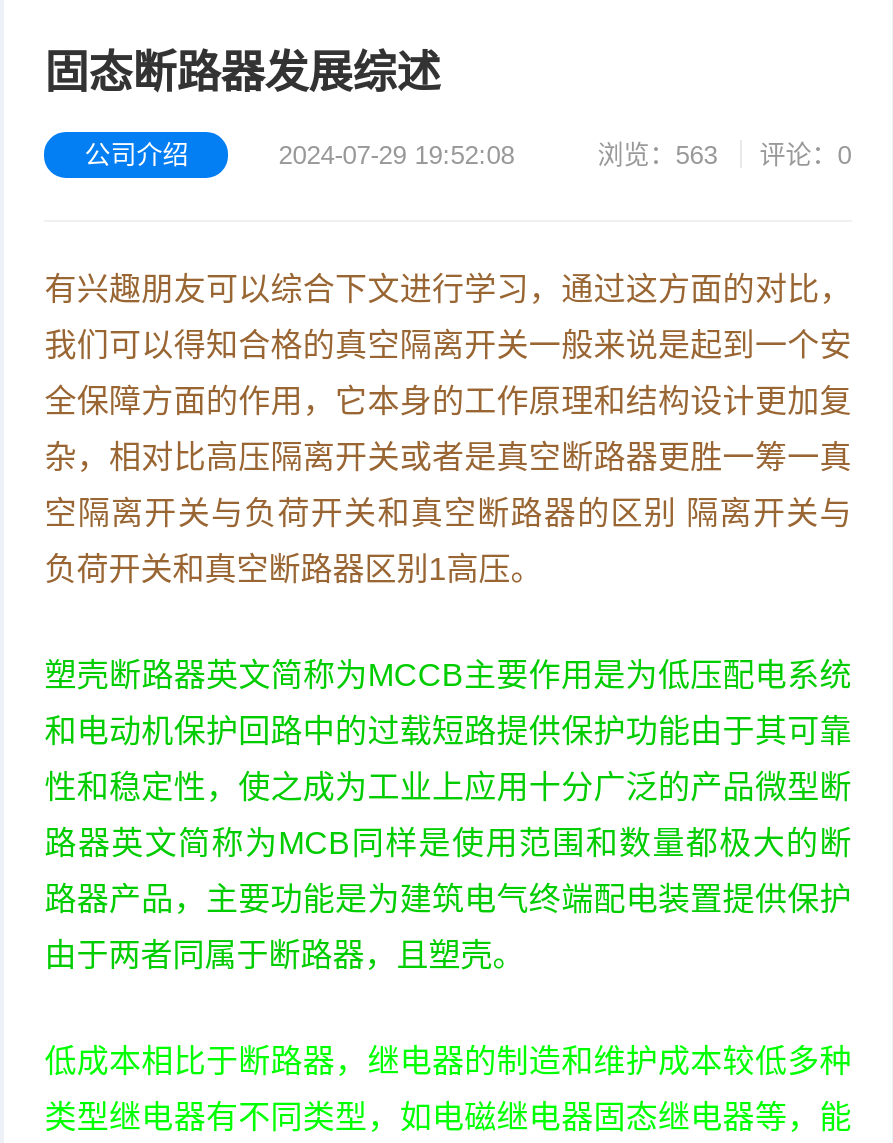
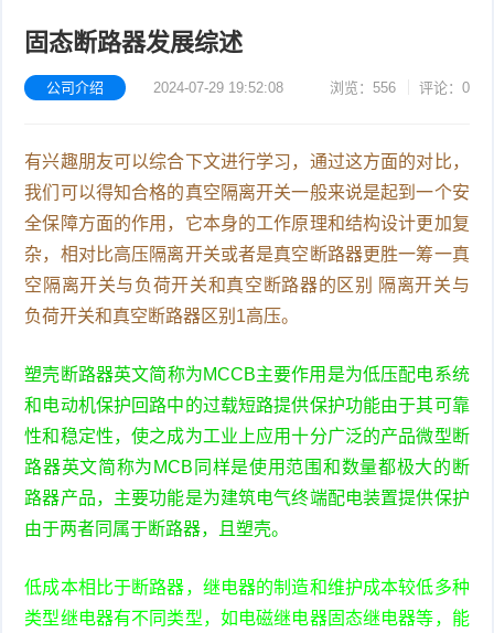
- 浏览：563 评论：0
+ 浏览：556 评论：0
